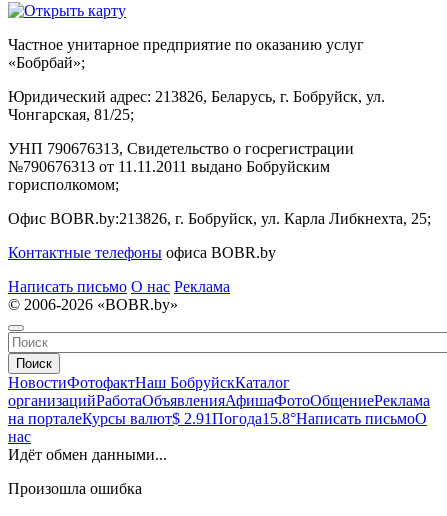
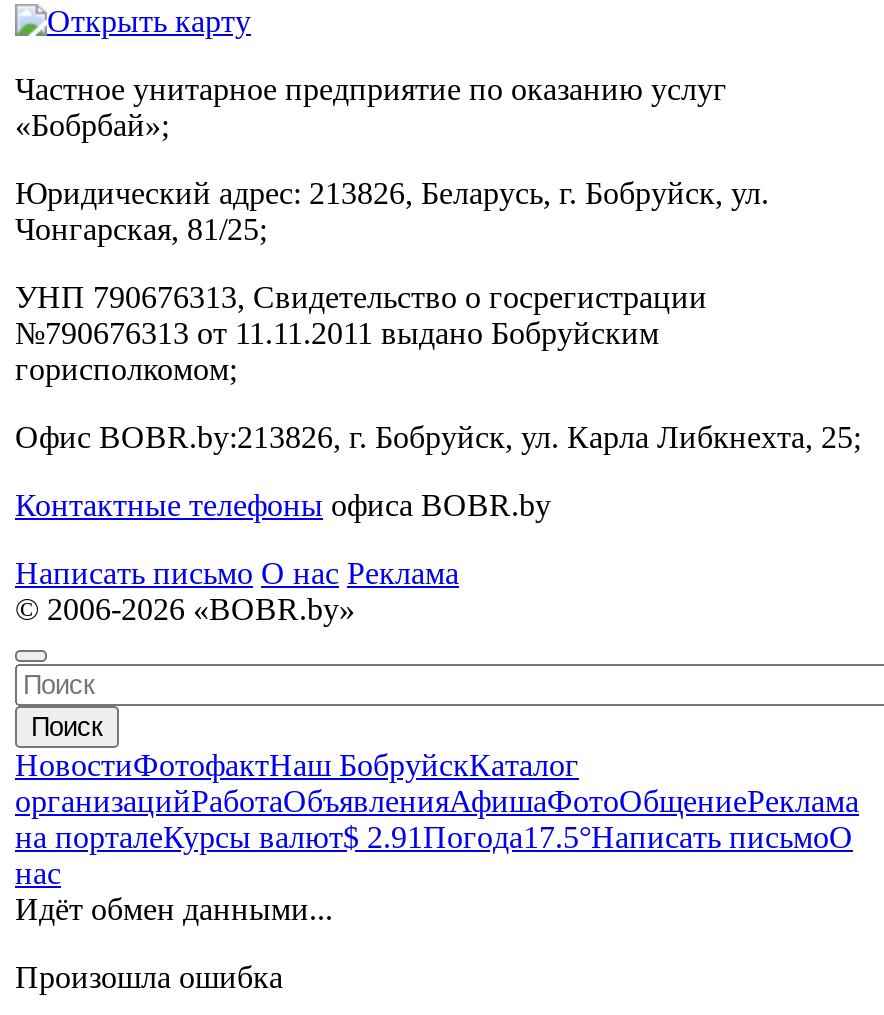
- на порталеКурсы валют$ 2.91 Погода15.8°Написать письмоО
+ на порталеКурсы валют$ 2.91 Погода17.5°Написать письмоО
